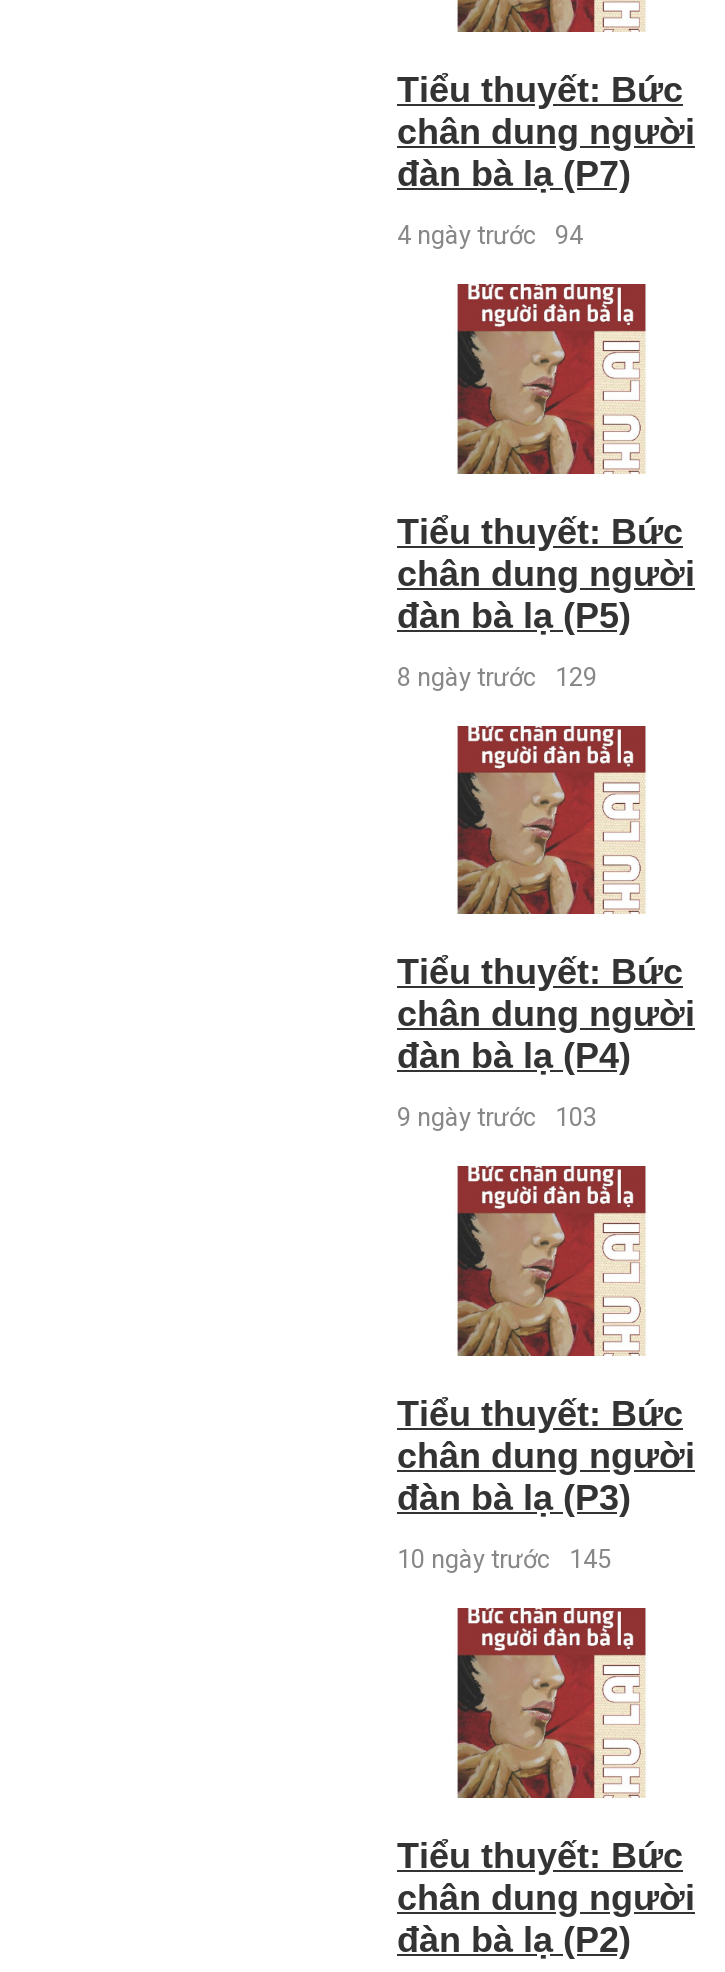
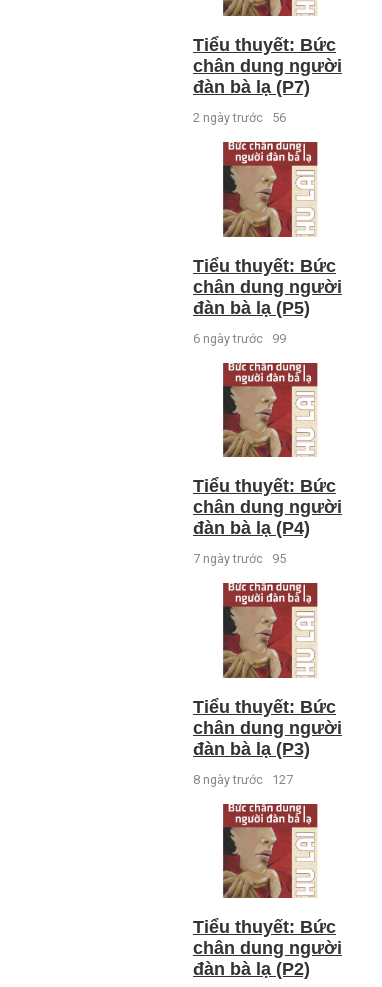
- 4 ngày trước 94
+ 2 ngày trước 56

- 8 ngày trước 129
+ 6 ngày trước 99

- 9 ngày trước 103
+ 7 ngày trước 95

- 10 ngày trước 145
+ 8 ngày trước 127
